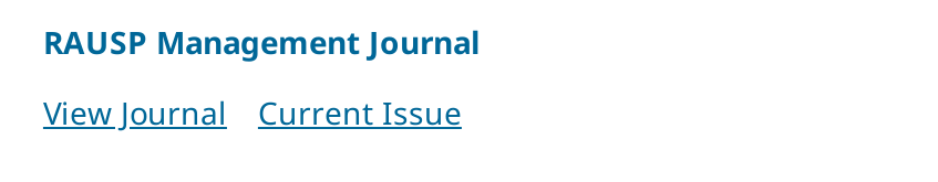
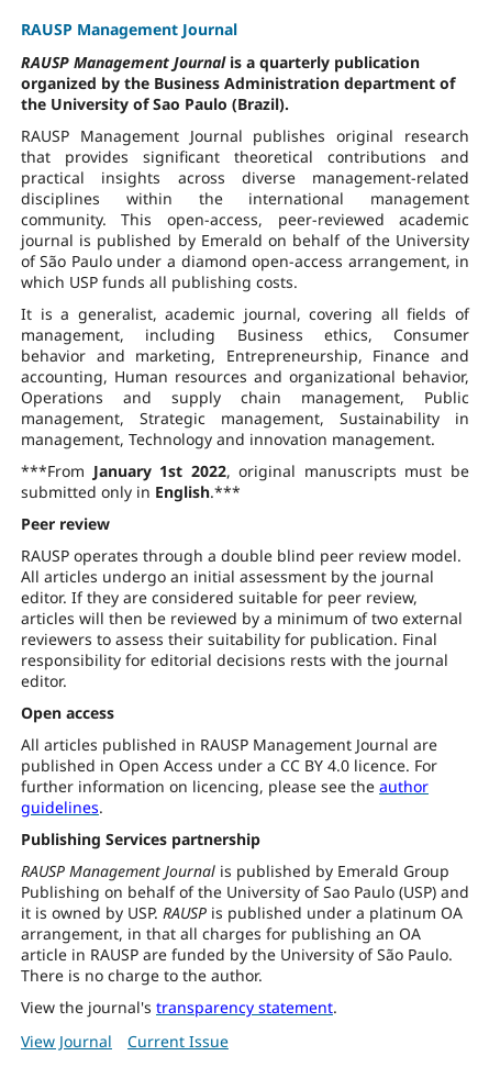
+ RAUSP Management Journal is a quarterly publication
+ organized by the Business Administration department of
+ the University of Sao Paulo (Brazil).
+ RAUSP Management Journal publishes original research
+ that provides significant theoretical contributions and
+ practical insights across diverse management-related
+ disciplines within the international management
+ community. This open-access, peer-reviewed academic
+ journal is published by Emerald on behalf of the University
+ of São Paulo under a diamond open-access arrangement, in
+ which USP funds all publishing costs.
+ It is a generalist, academic journal, covering all fields of
+ management, including Business ethics, Consumer
+ behavior and marketing, Entrepreneurship, Finance and
+ accounting, Human resources and organizational behavior,
+ Operations and supply chain management, Public
+ management, Strategic management, Sustainability in
+ management, Technology and innovation management.
+ ***From January 1st 2022, original manuscripts must be
+ submitted only in English.***
+ Peer review
+ RAUSP operates through a double blind peer review model.
+ All articles undergo an initial assessment by the journal
+ editor. If they are considered suitable for peer review,
+ articles will then be reviewed by a minimum of two external
+ reviewers to assess their suitability for publication. Final
+ responsibility for editorial decisions rests with the journal
+ editor.
+ Open access
+ All articles published in RAUSP Management Journal are
+ published in Open Access under a CC BY 4.0 licence. For
+ further information on licencing, please see the author
+ guidelines.
+ Publishing Services partnership
+ RAUSP Management Journal is published by Emerald Group
+ Publishing on behalf of the University of Sao Paulo (USP) and
+ it is owned by USP. RAUSP is published under a platinum OA
+ arrangement, in that all charges for publishing an OA
+ article in RAUSP are funded by the University of São Paulo.
+ There is no charge to the author.
+ View the journal's transparency statement.
